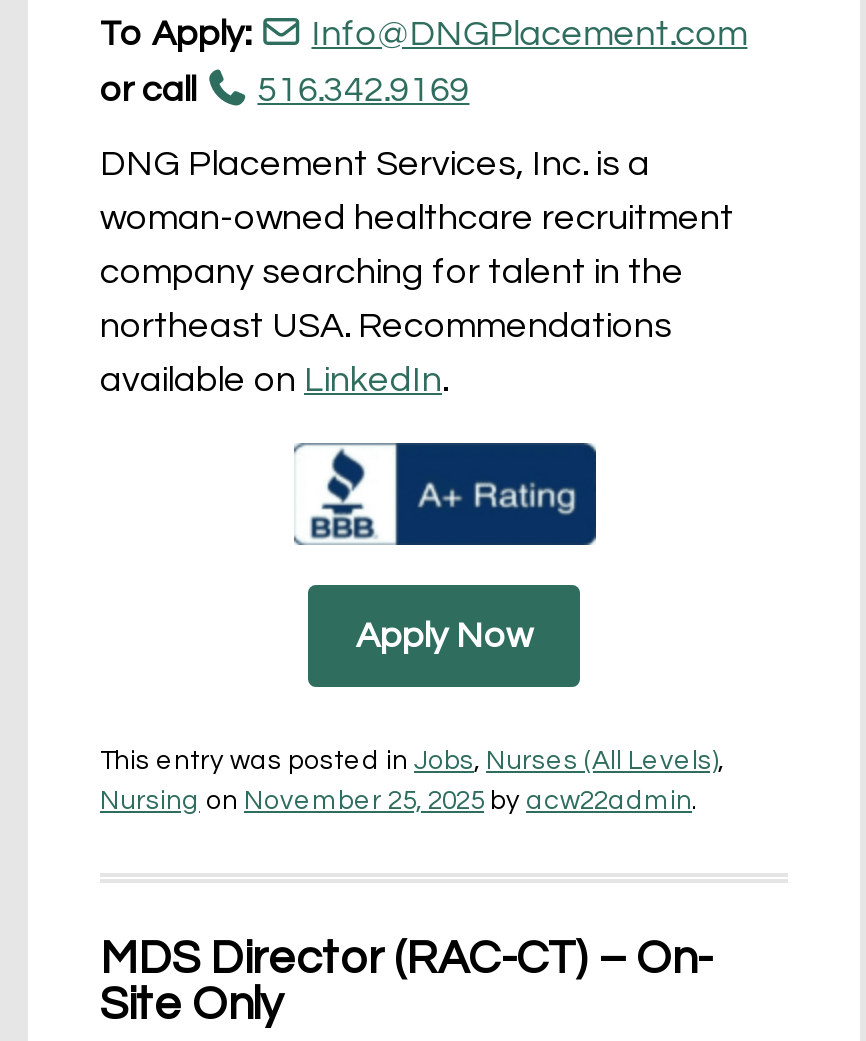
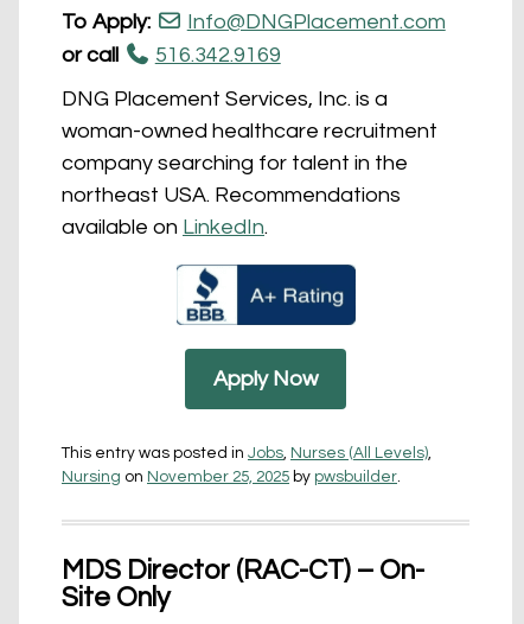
- Nursing on November 25, 2025 by acw22admin.
+ Nursing on November 25, 2025 by pwsbuilder.
